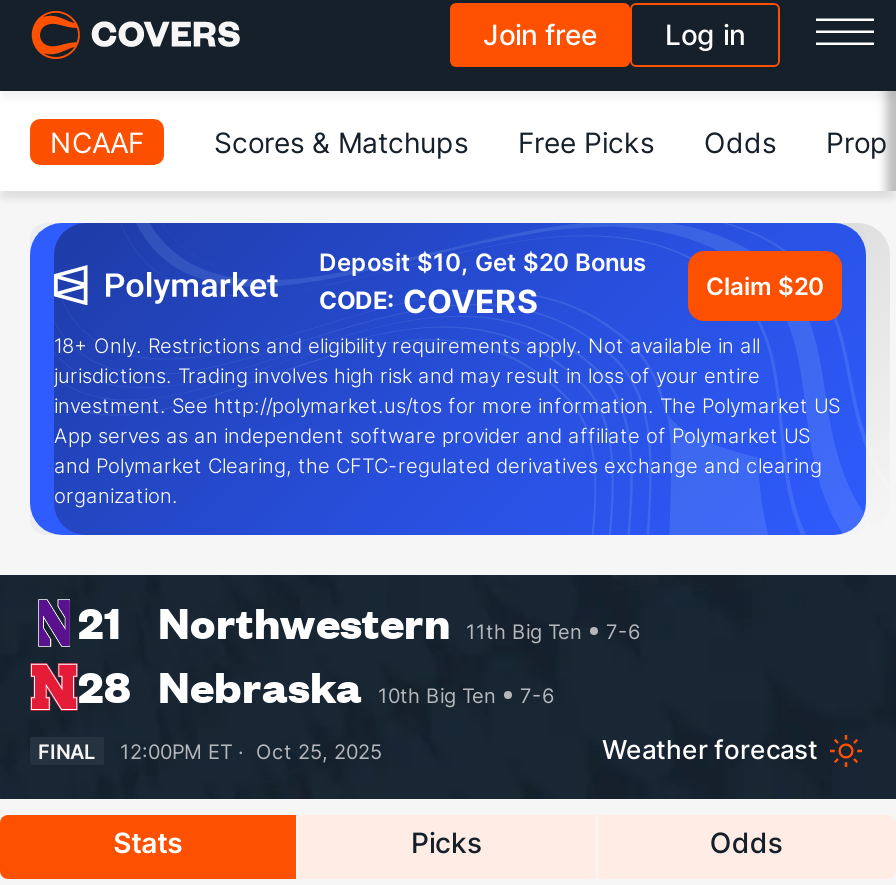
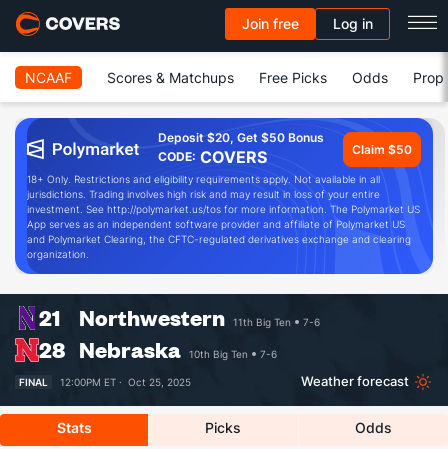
- Deposit $10, Get $20 Bonus
+ Deposit $20, Get $50 Bonus

- Claim $20
+ Claim $50
